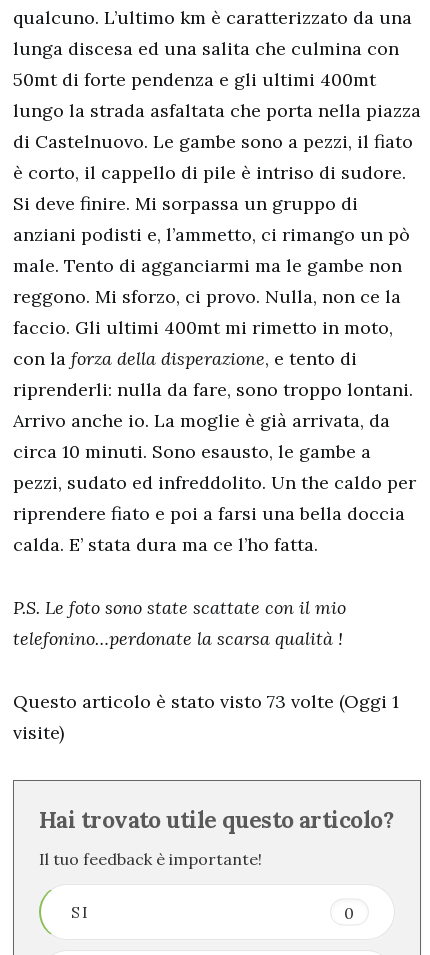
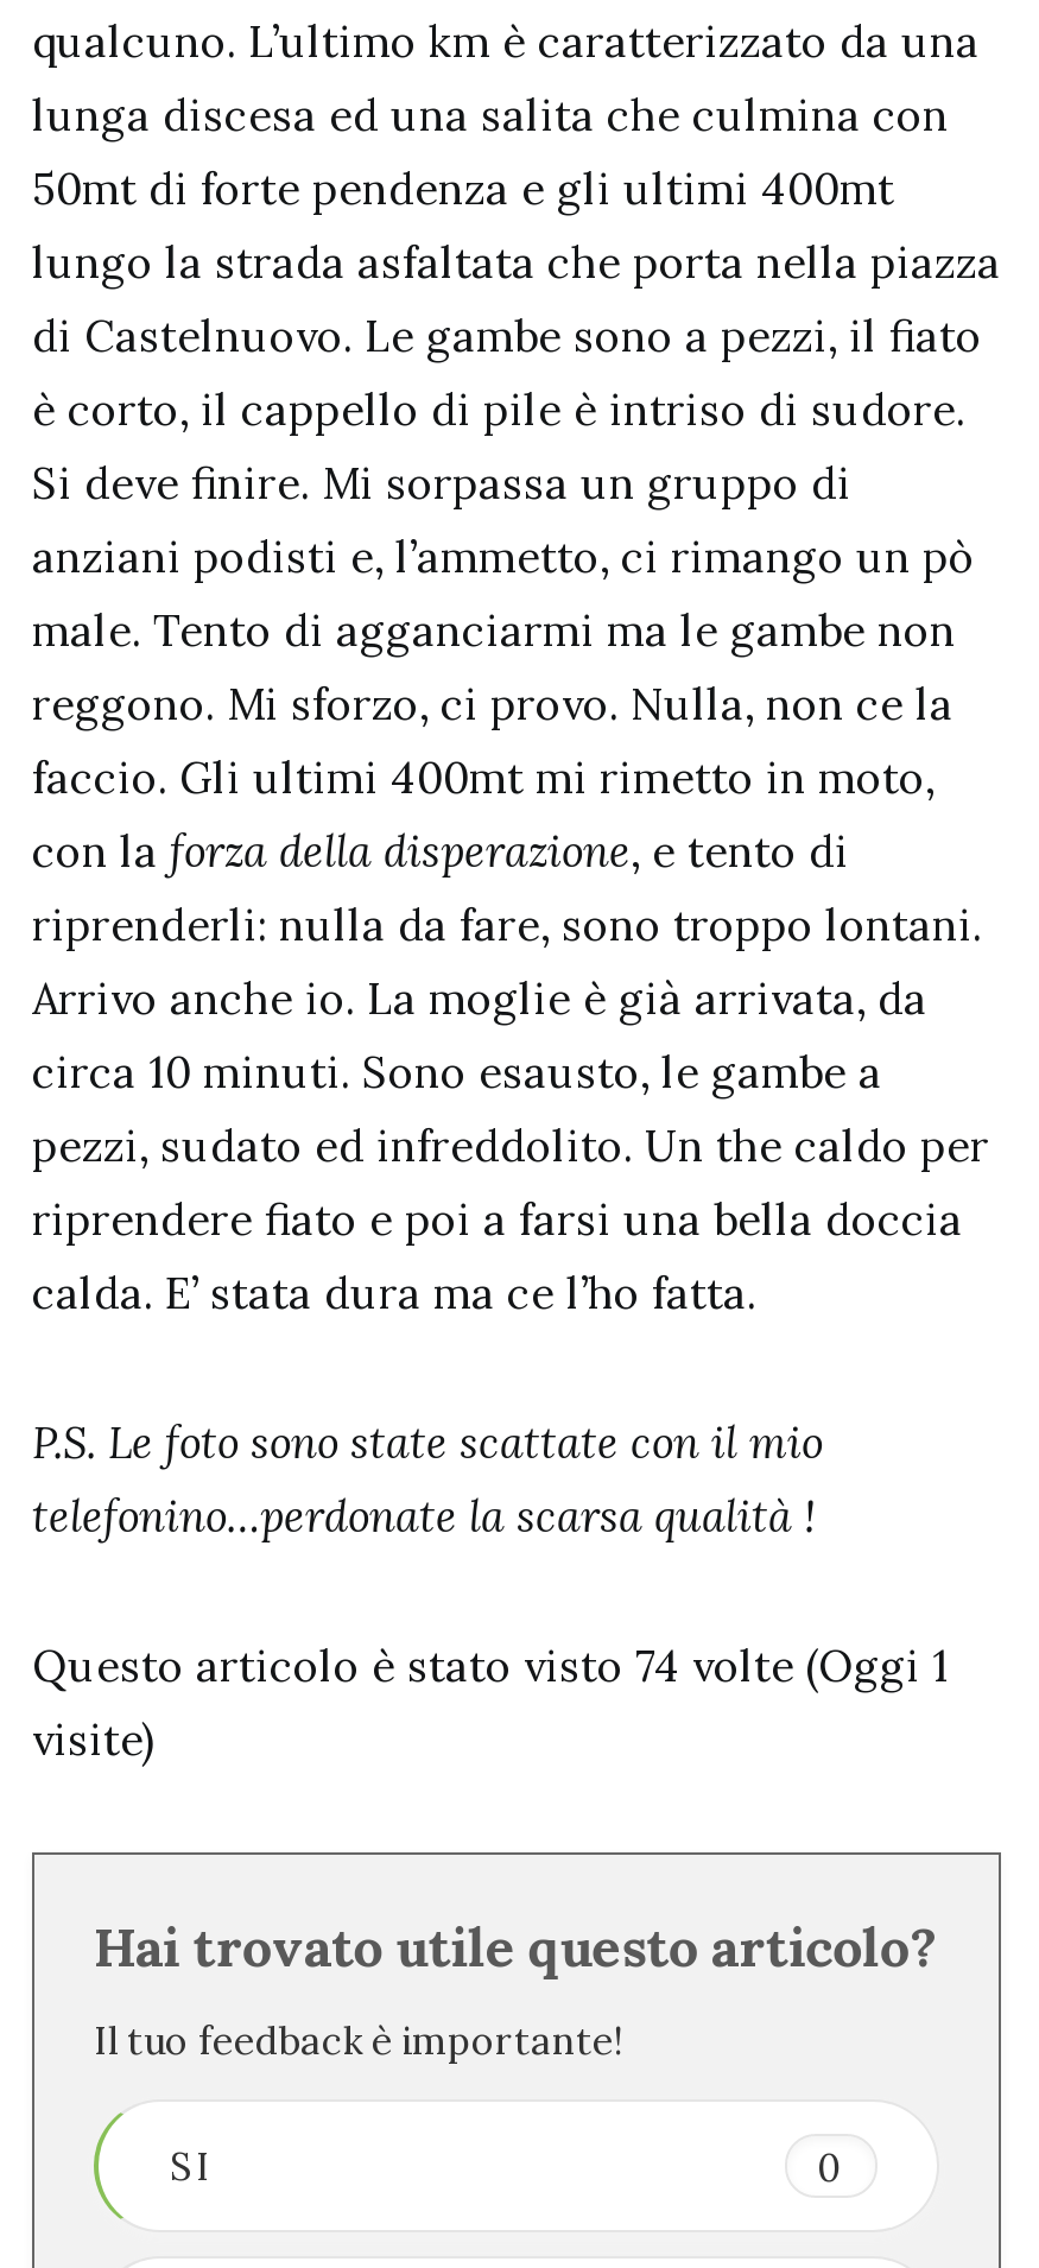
- Questo articolo è stato visto 73 volte (Oggi 1
+ Questo articolo è stato visto 74 volte (Oggi 1
